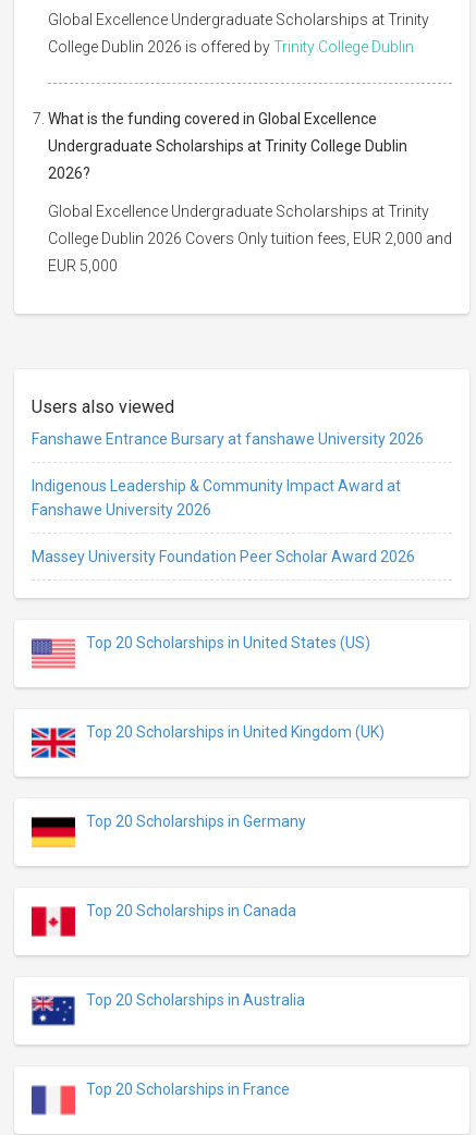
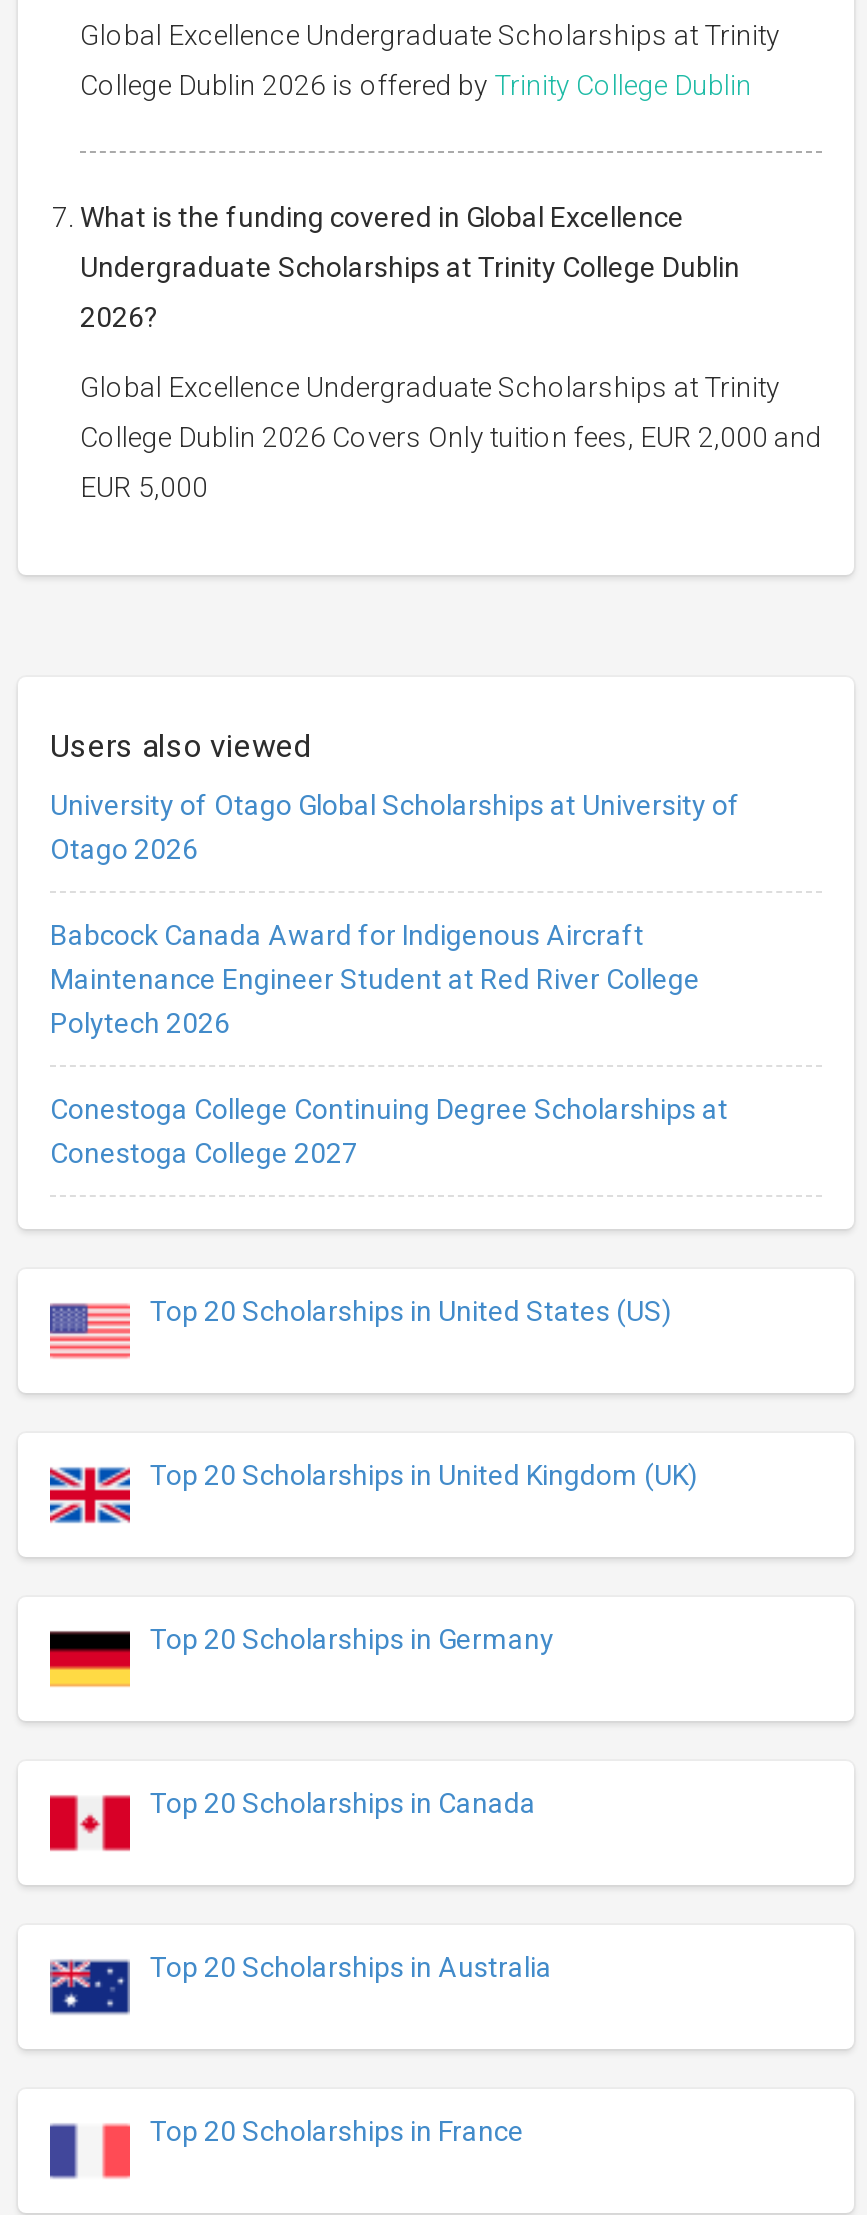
- Fanshawe Entrance Bursary at fanshawe University 2026
+ University of Otago Global Scholarships at University of
+ Otago 2026

- Indigenous Leadership & Community Impact Award at
- Fanshawe University 2026
+ Babcock Canada Award for Indigenous Aircraft
+ Maintenance Engineer Student at Red River College
+ Polytech 2026

- Massey University Foundation Peer Scholar Award 2026
+ Conestoga College Continuing Degree Scholarships at
+ Conestoga College 2027
